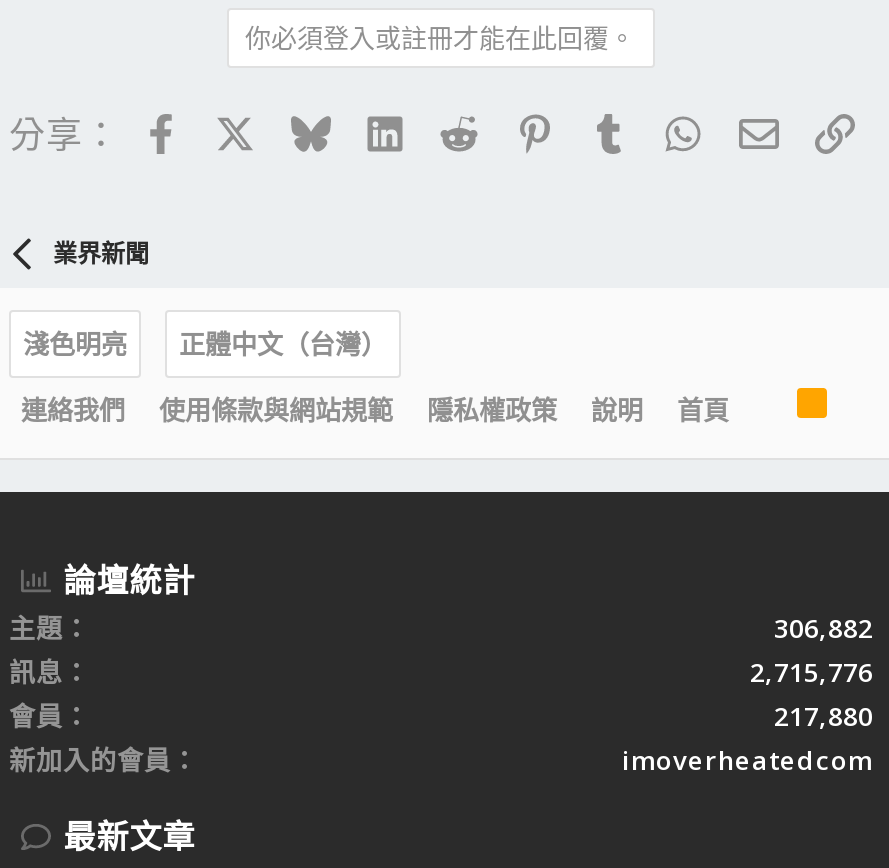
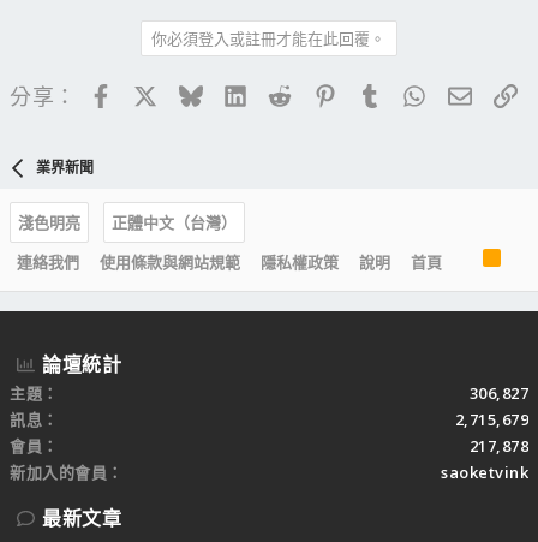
- 306,882
+ 306,827

- 2,715,776
+ 2,715,679

- 217,880
+ 217,878

- imoverheatedcom
+ saoketvink
